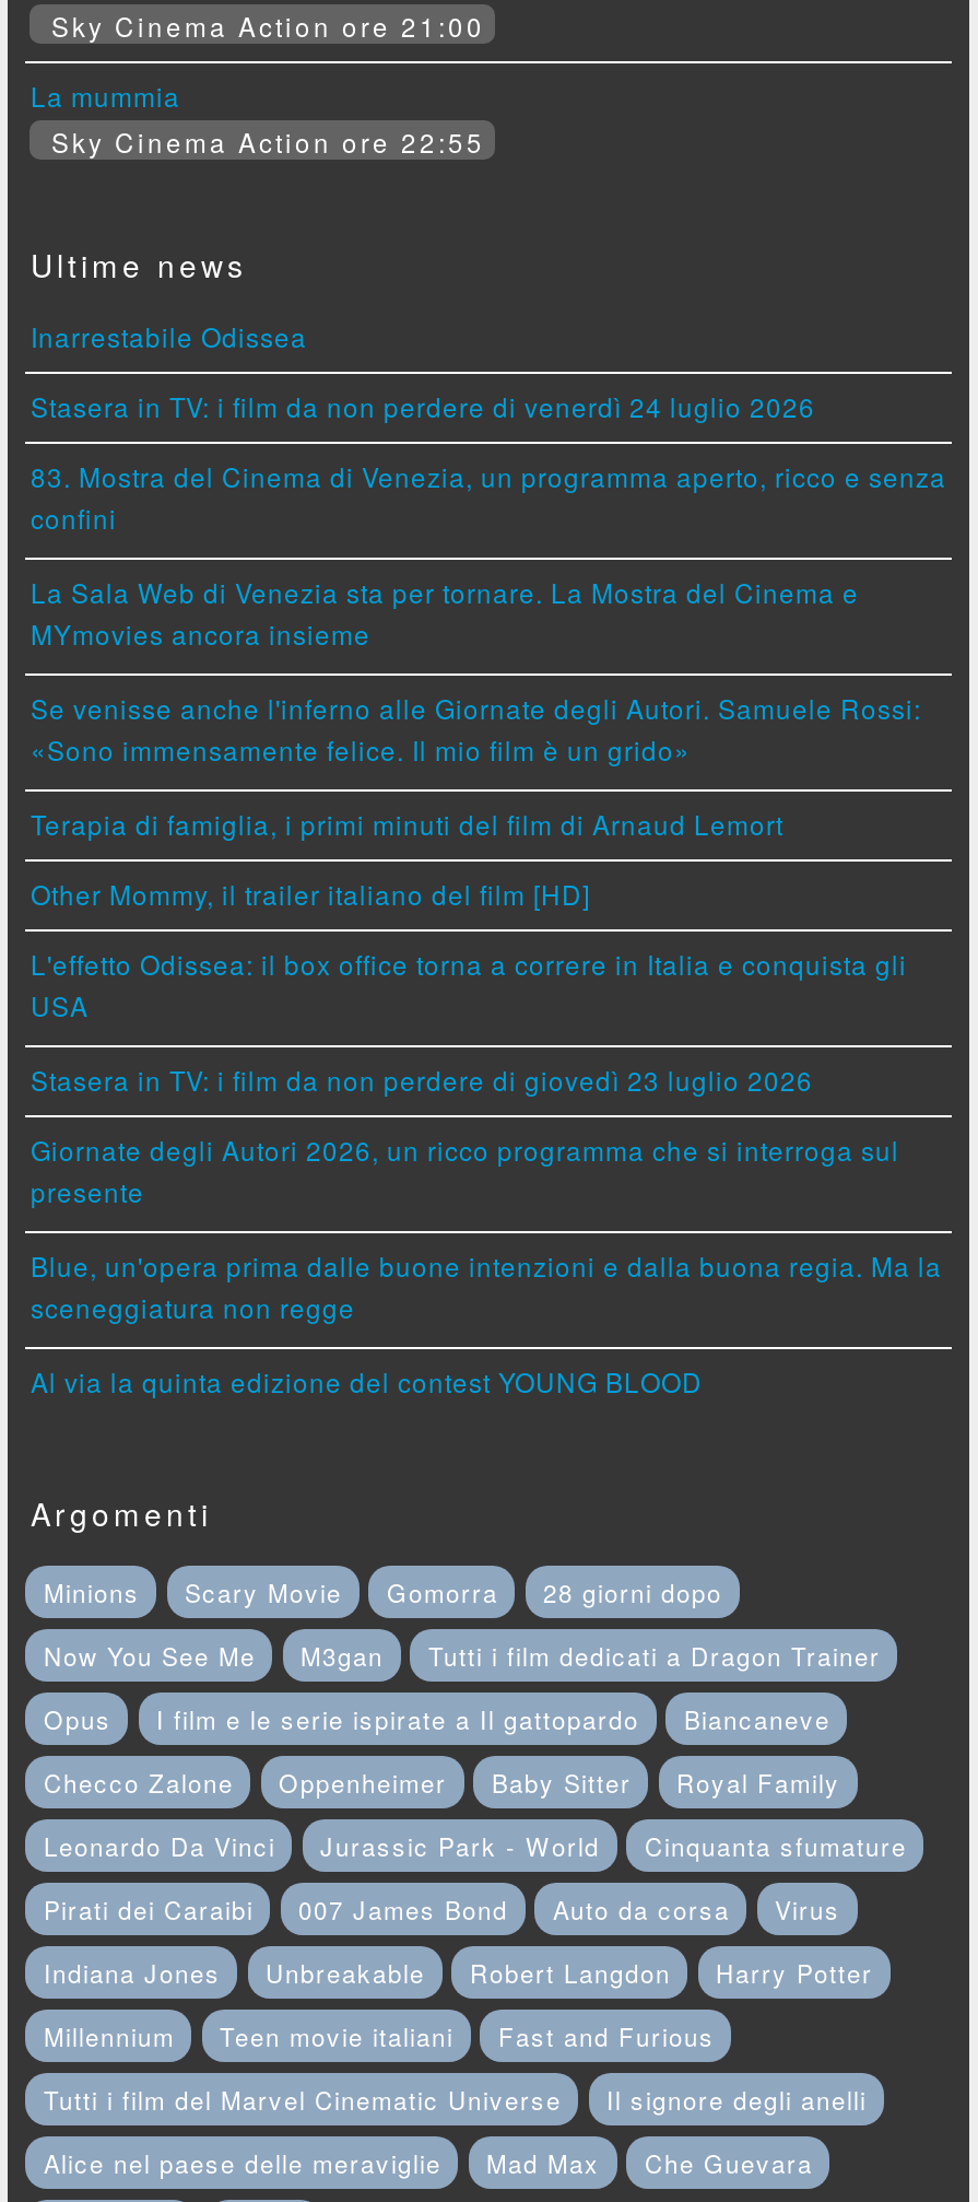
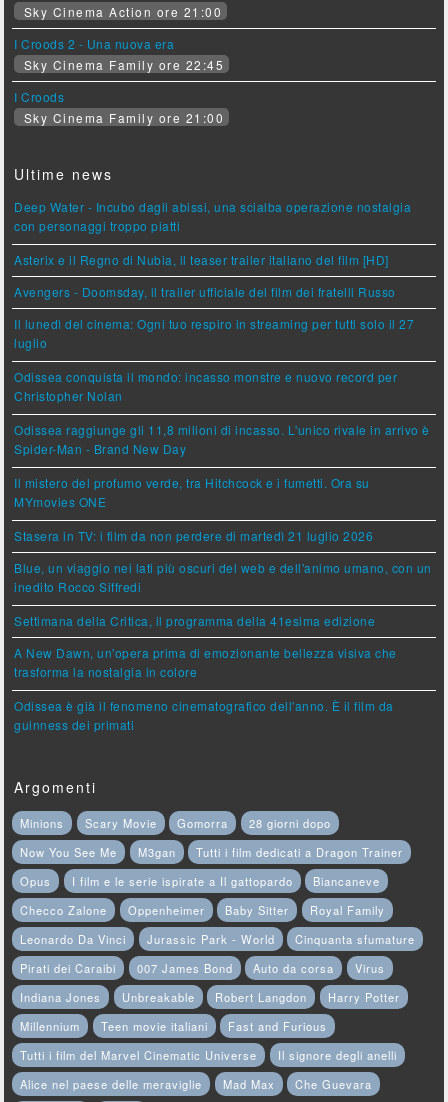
- La mummia
- Sky Cinema Action ore 22:55
+ I Croods 2 - Una nuova era
+ Sky Cinema Family ore 22:45
+ I Croods
+ Sky Cinema Family ore 21:00

- Inarrestabile Odissea
+ Deep Water - Incubo dagli abissi, una scialba operazione nostalgia
+ con personaggi troppo piatti

- Stasera in TV: i film da non perdere di venerdì 24 luglio 2026
+ Asterix e il Regno di Nubia, il teaser trailer italiano del film [HD]

- 83. Mostra del Cinema di Venezia, un programma aperto, ricco e senza
- confini
+ Avengers - Doomsday, il trailer ufficiale del film dei fratelli Russo

- La Sala Web di Venezia sta per tornare. La Mostra del Cinema e
- MYmovies ancora insieme
+ Il lunedì del cinema: Ogni tuo respiro in streaming per tutti solo il 27
+ luglio

- Se venisse anche l'inferno alle Giornate degli Autori. Samuele Rossi:
- «Sono immensamente felice. Il mio film è un grido»
+ Odissea conquista il mondo: incasso monstre e nuovo record per
+ Christopher Nolan

- Terapia di famiglia, i primi minuti del film di Arnaud Lemort
+ Odissea raggiunge gli 11,8 milioni di incasso. L'unico rivale in arrivo è
+ Spider-Man - Brand New Day

- Other Mommy, il trailer italiano del film [HD]
+ Il mistero del profumo verde, tra Hitchcock e i fumetti. Ora su
+ MYmovies ONE

- L'effetto Odissea: il box office torna a correre in Italia e conquista gli
- USA
+ Stasera in TV: i film da non perdere di martedì 21 luglio 2026

- Stasera in TV: i film da non perdere di giovedì 23 luglio 2026
+ Blue, un viaggio nei lati più oscuri del web e dell'animo umano, con un
+ inedito Rocco Siffredi

- Giornate degli Autori 2026, un ricco programma che si interroga sul
- presente
+ Settimana della Critica, il programma della 41esima edizione

- Blue, un'opera prima dalle buone intenzioni e dalla buona regia. Ma la
- sceneggiatura non regge
+ A New Dawn, un'opera prima di emozionante bellezza visiva che
+ trasforma la nostalgia in colore

- Al via la quinta edizione del contest YOUNG BLOOD
+ Odissea è già il fenomeno cinematografico dell'anno. È il film da
+ guinness dei primati
